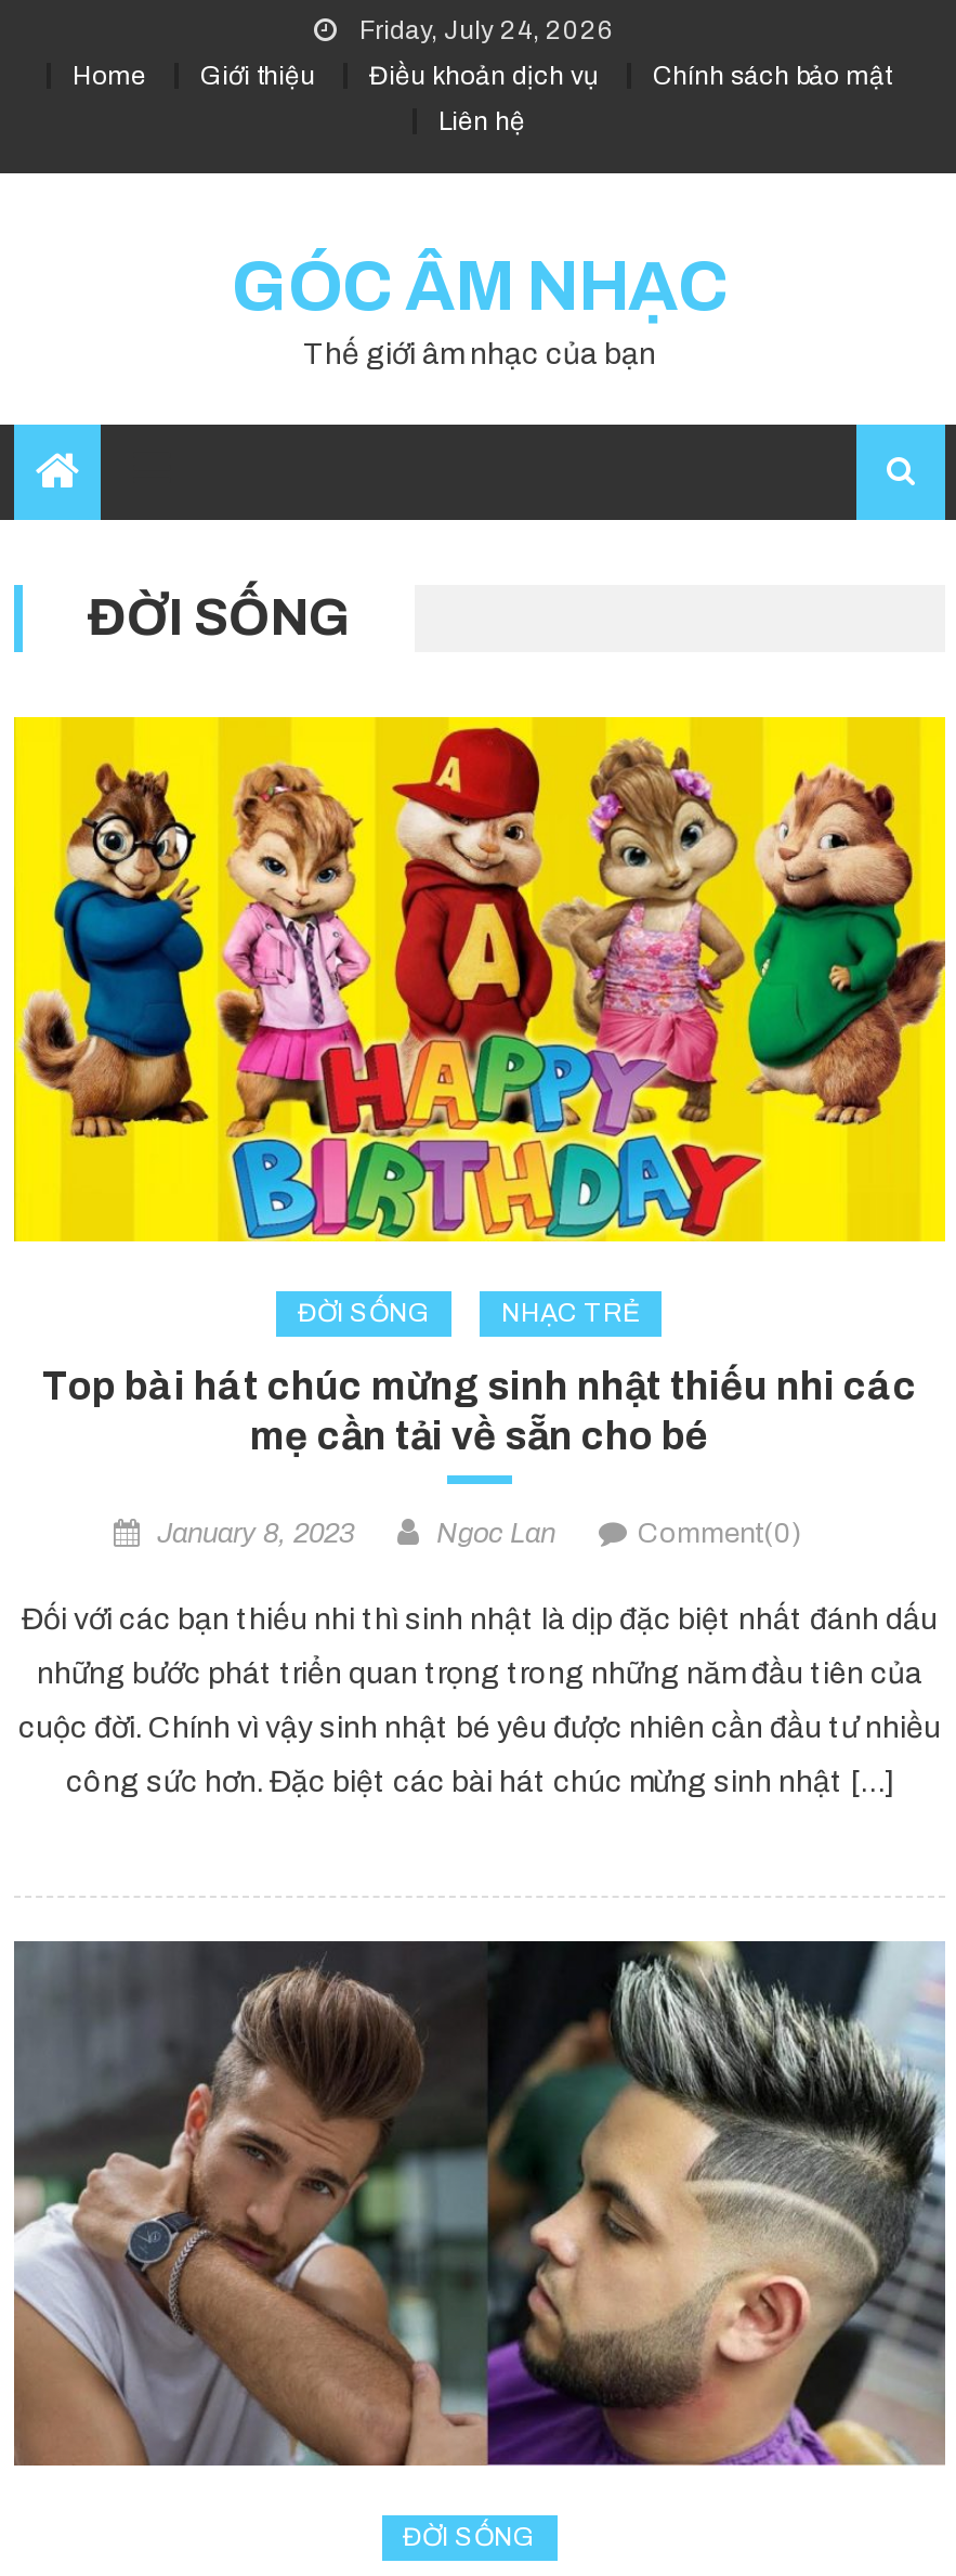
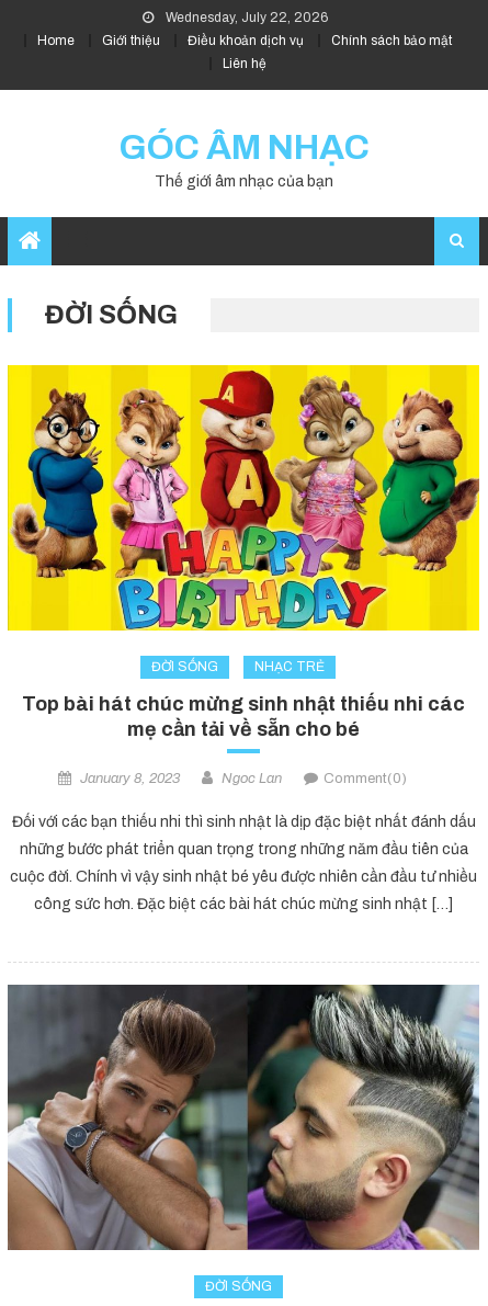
- Friday, July 24, 2026
+ Wednesday, July 22, 2026
